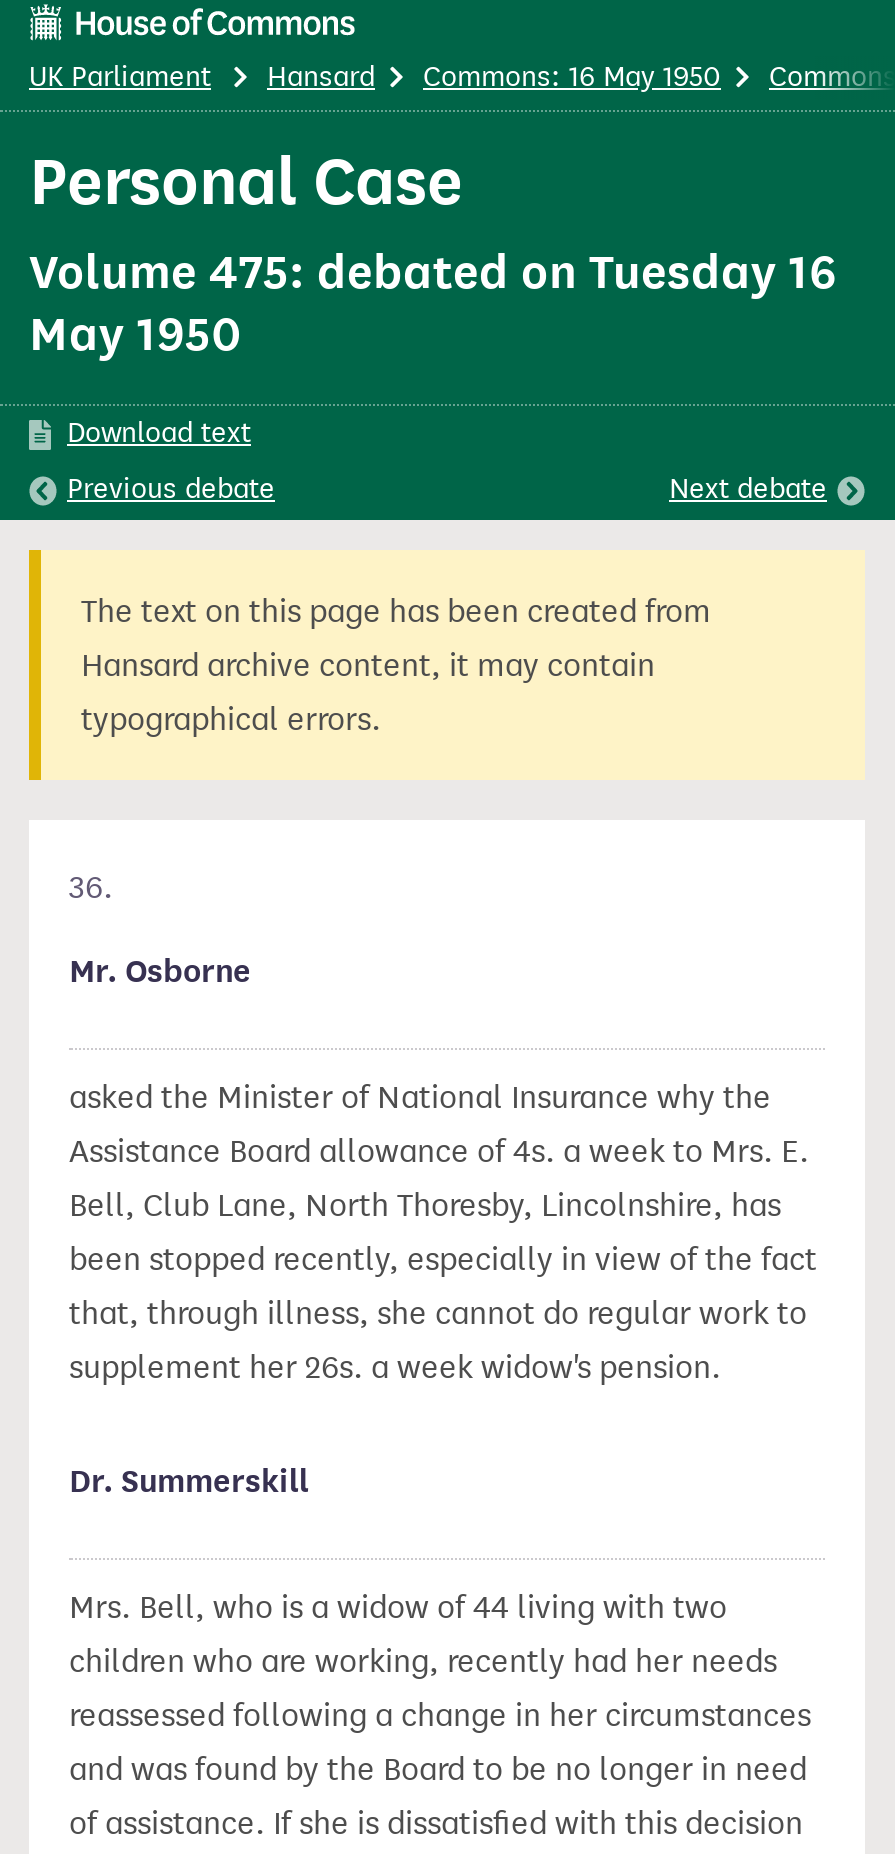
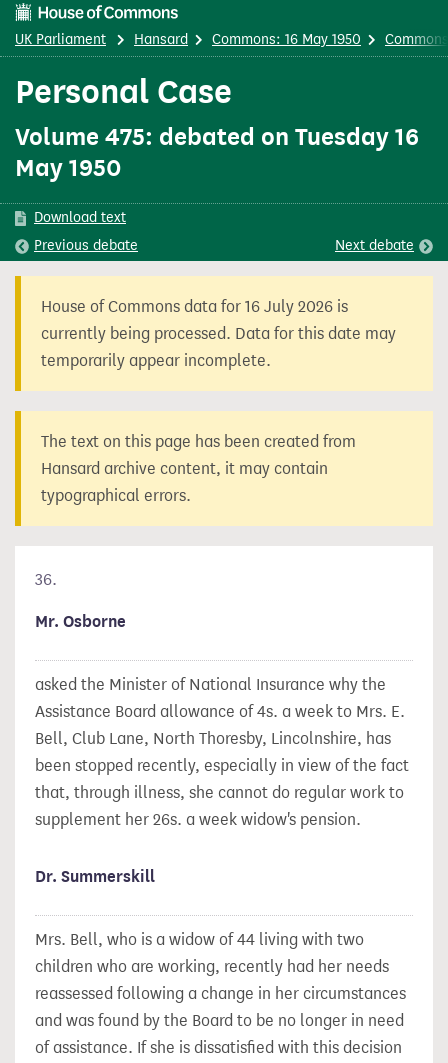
+ House of Commons data for 16 July 2026 is
+ currently being processed. Data for this date may
+ temporarily appear incomplete.
